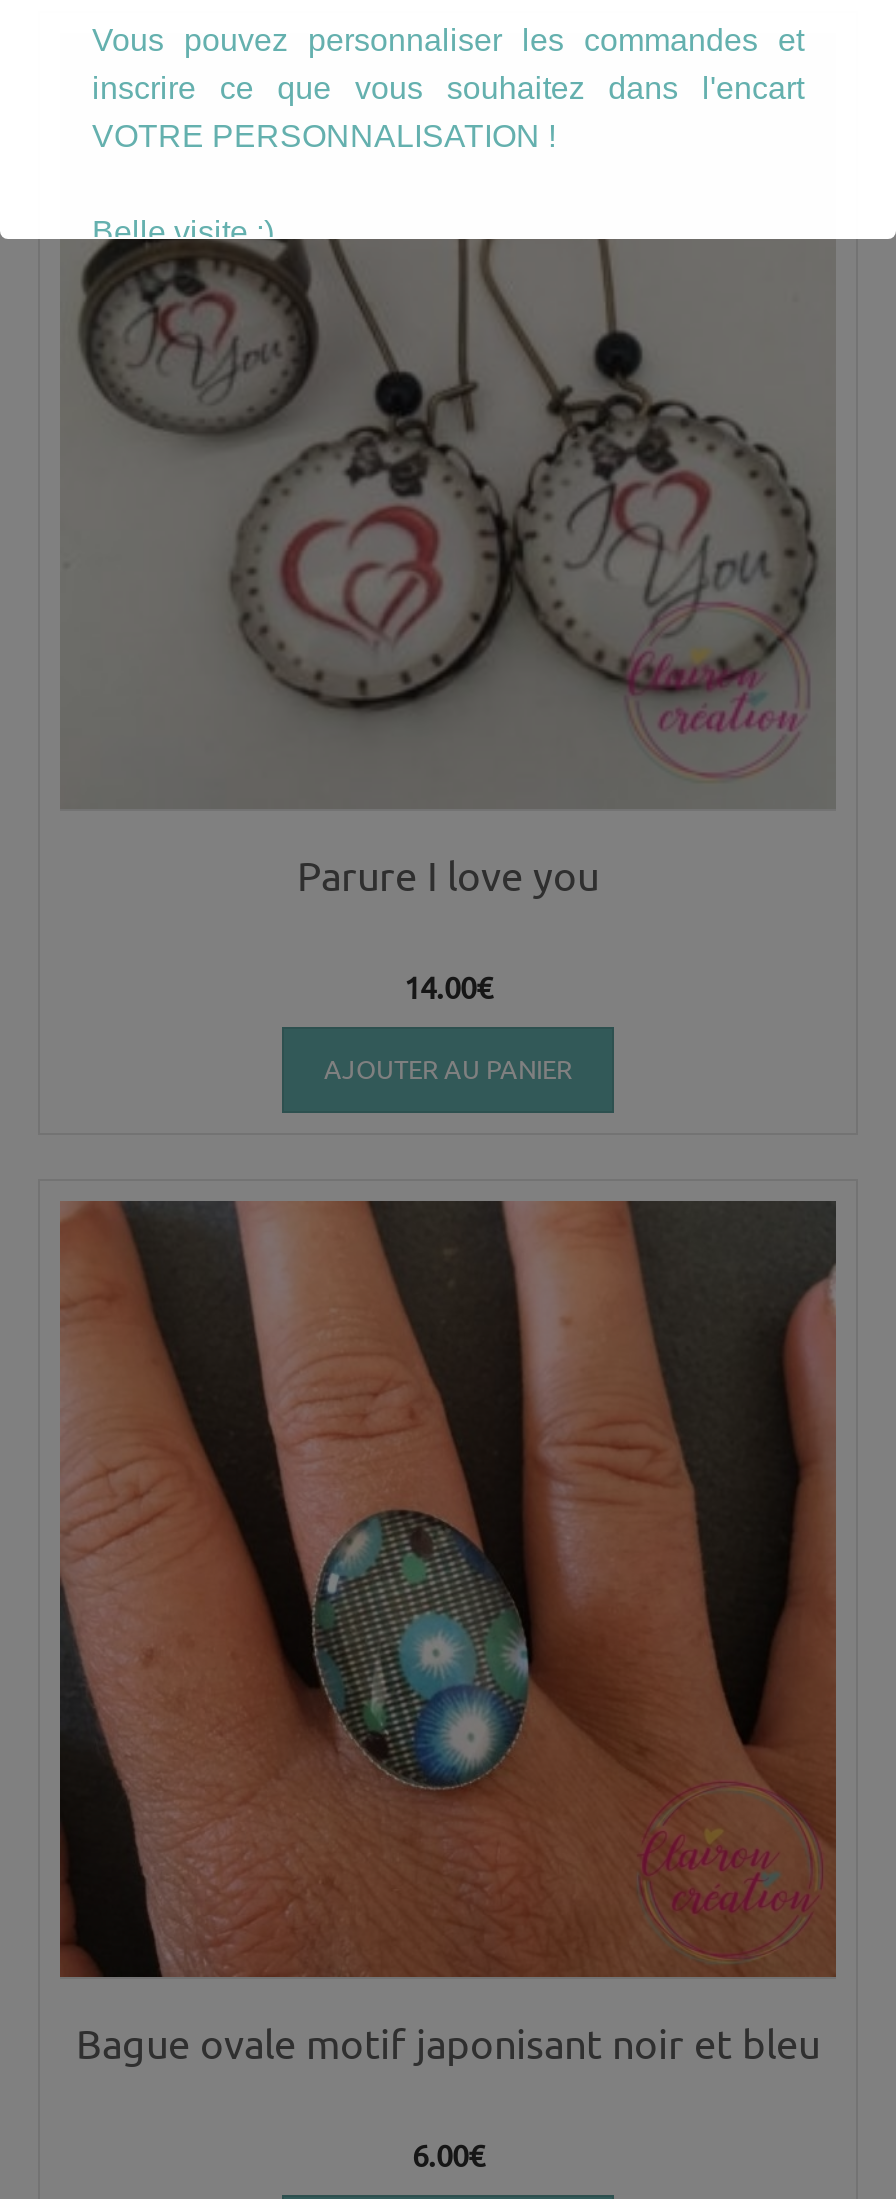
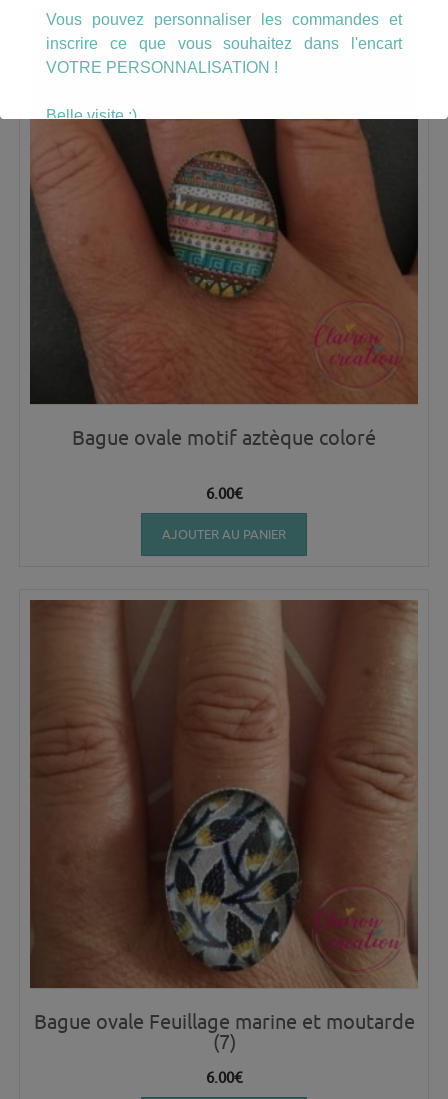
- [image]
- Parure I love you
+ [image]
+ Bague ovale motif aztèque coloré

- 14.00€
+ 6.00€

- [image]
- Bague ovale motif japonisant noir et bleu
+ [image]
+ Bague ovale Feuillage marine et moutarde
+ (7)
